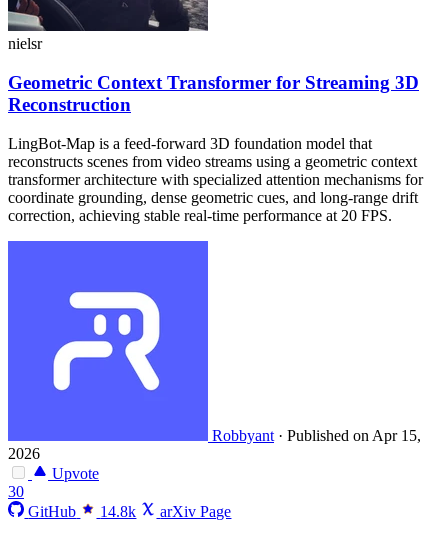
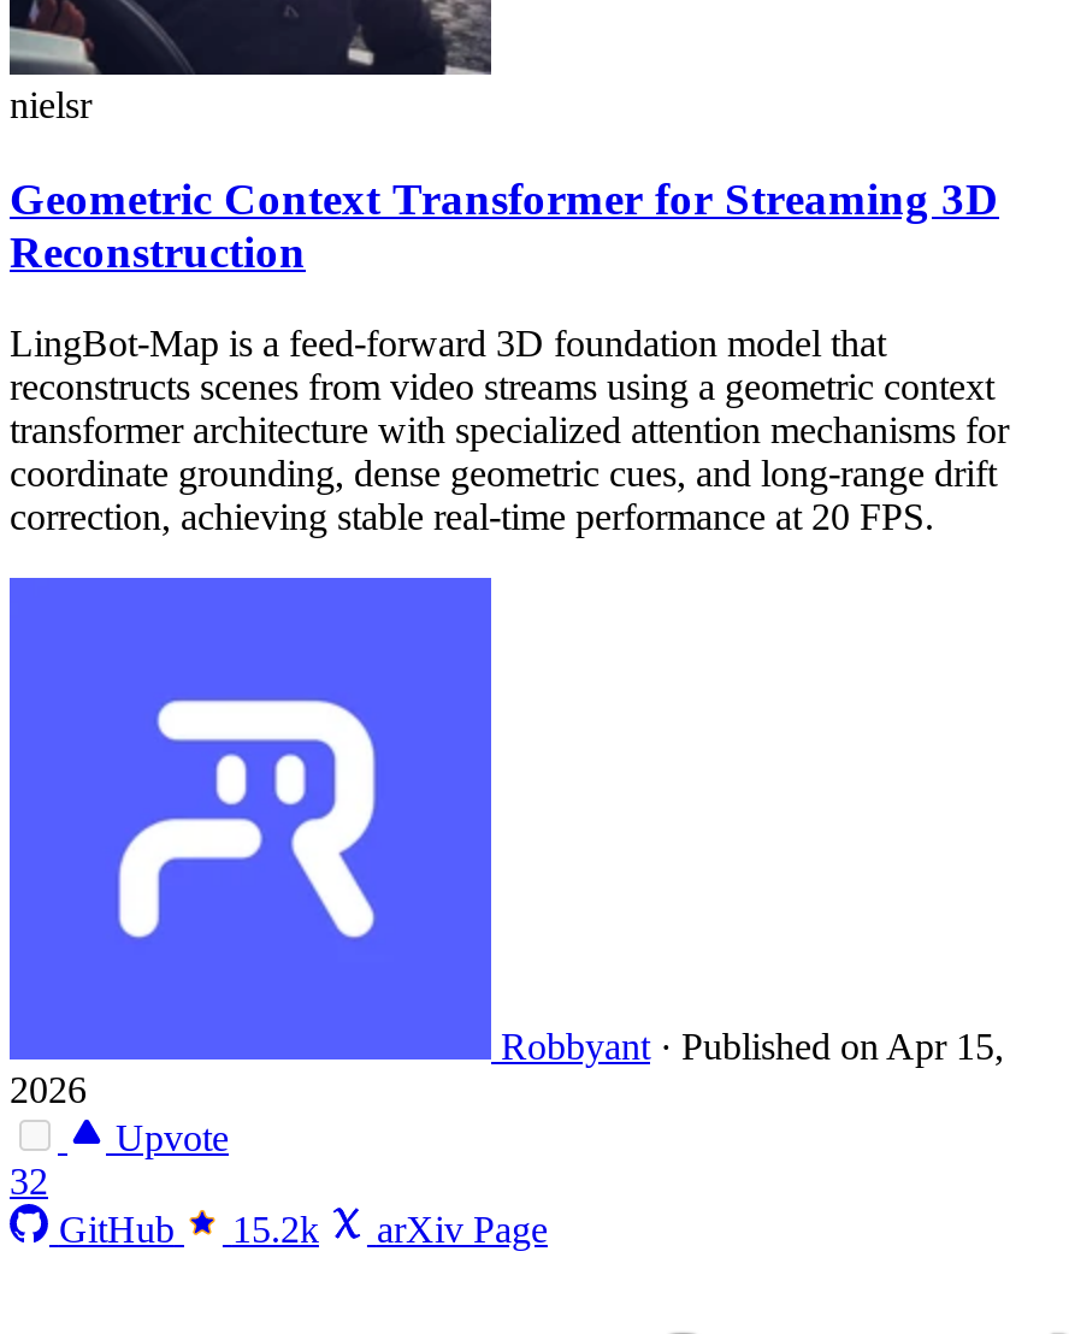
- 30
+ 32

- GitHub 14.8k arXiv Page
+ GitHub 15.2k arXiv Page
